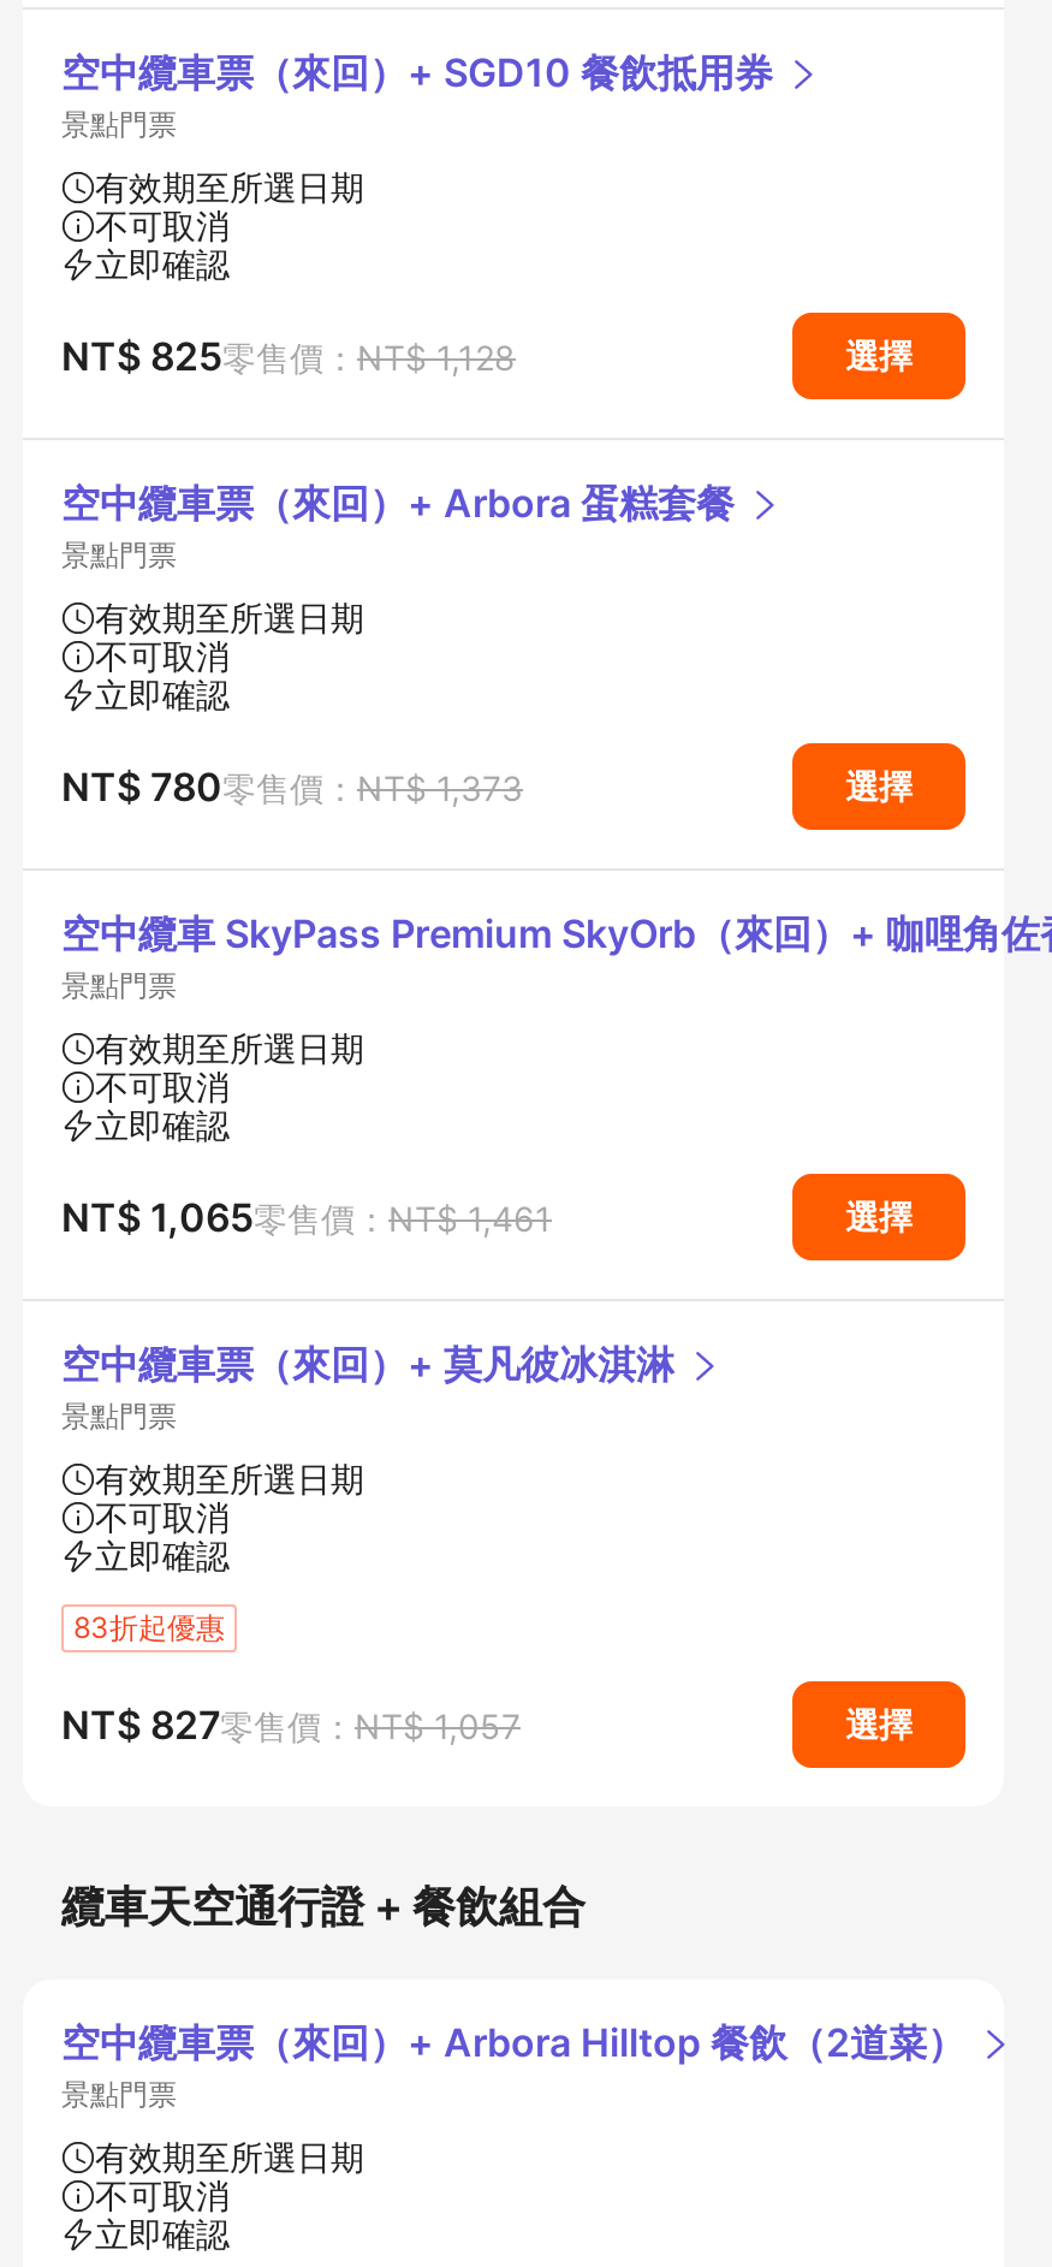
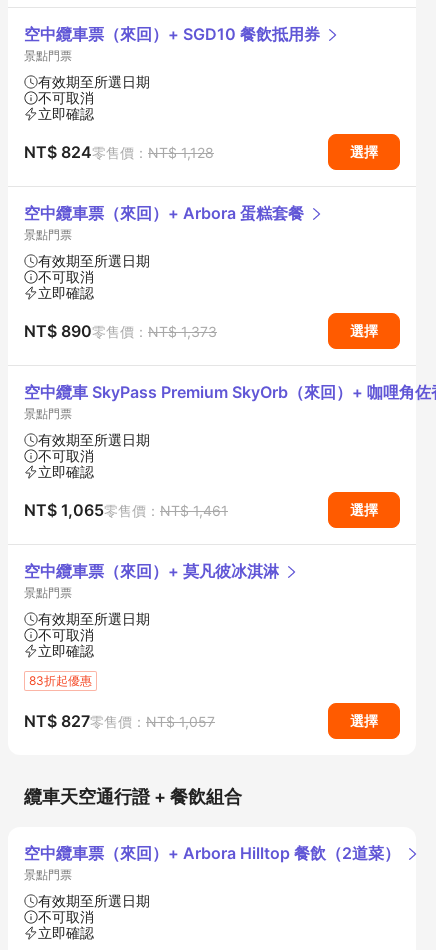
- NT$ 825
+ NT$ 824

- NT$ 780 零售價：NT$ 1,373
+ NT$ 890 零售價：NT$ 1,373
